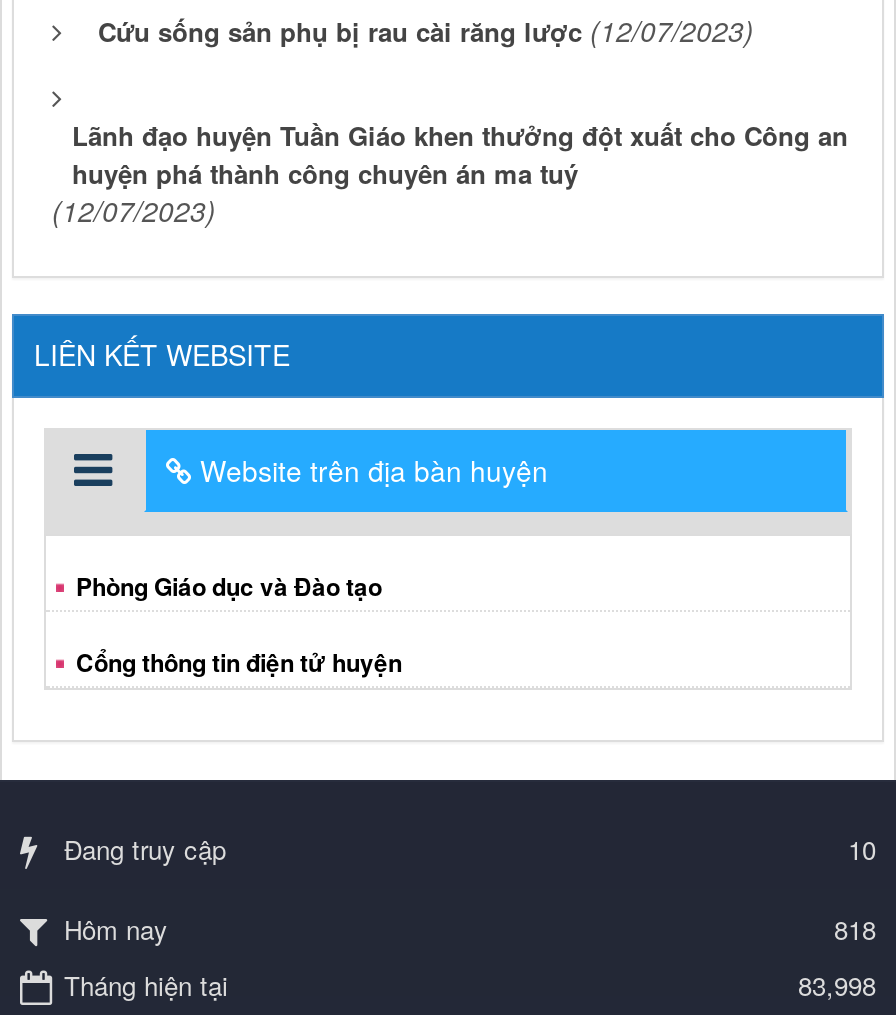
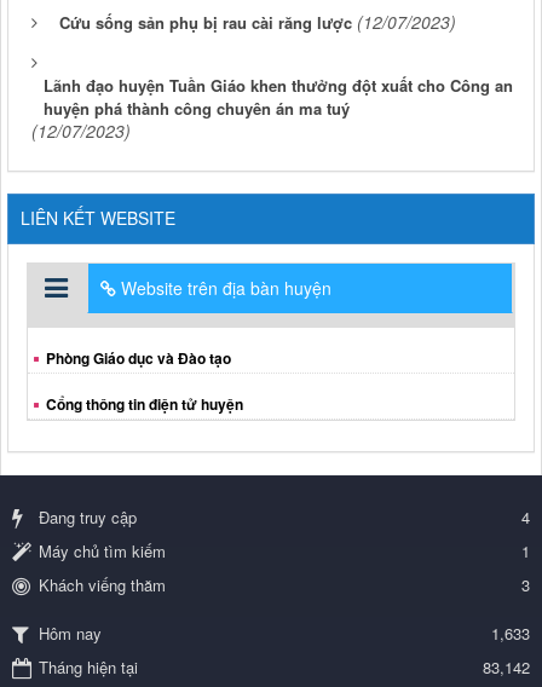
- 10
+ 4
+ Máy chủ tìm kiếm
+ 1
+ Khách viếng thăm
+ 3

- 818
+ 1,633

- 83,998
+ 83,142
